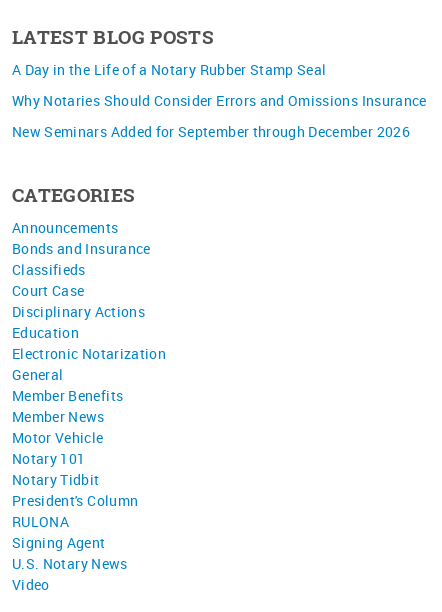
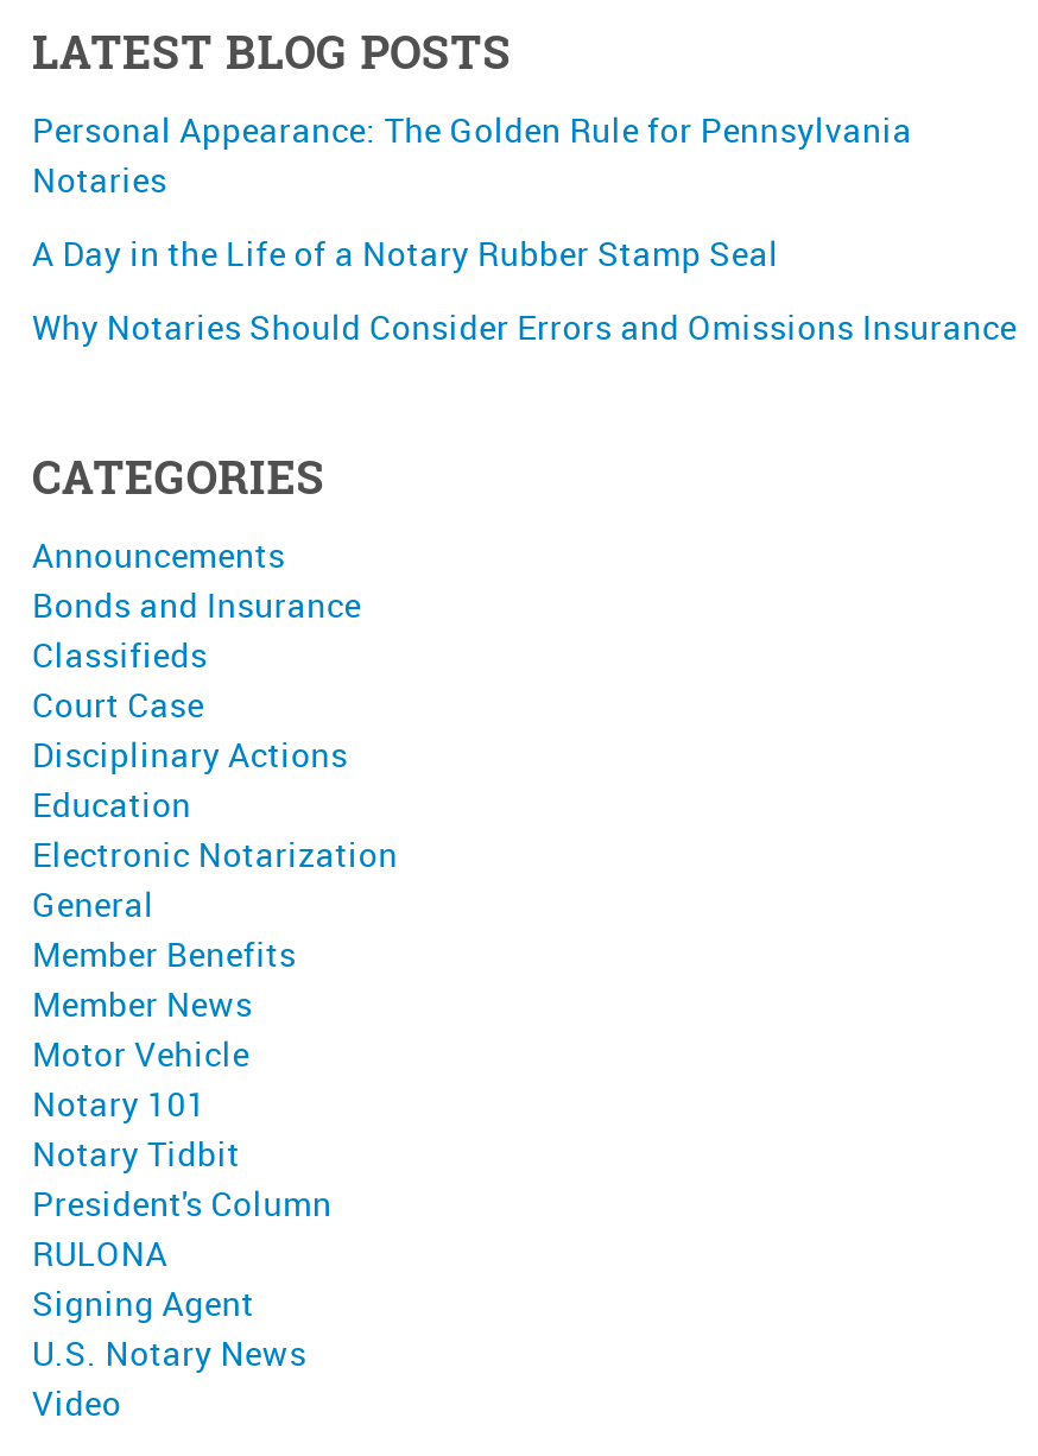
+ Personal Appearance: The Golden Rule for Pennsylvania
+ Notaries

moved down: A Day in the Life of a Notary Rubber Stamp Seal | Why Notaries Should Consider Errors and Omissions Insurance

- New Seminars Added for September through December 2026
